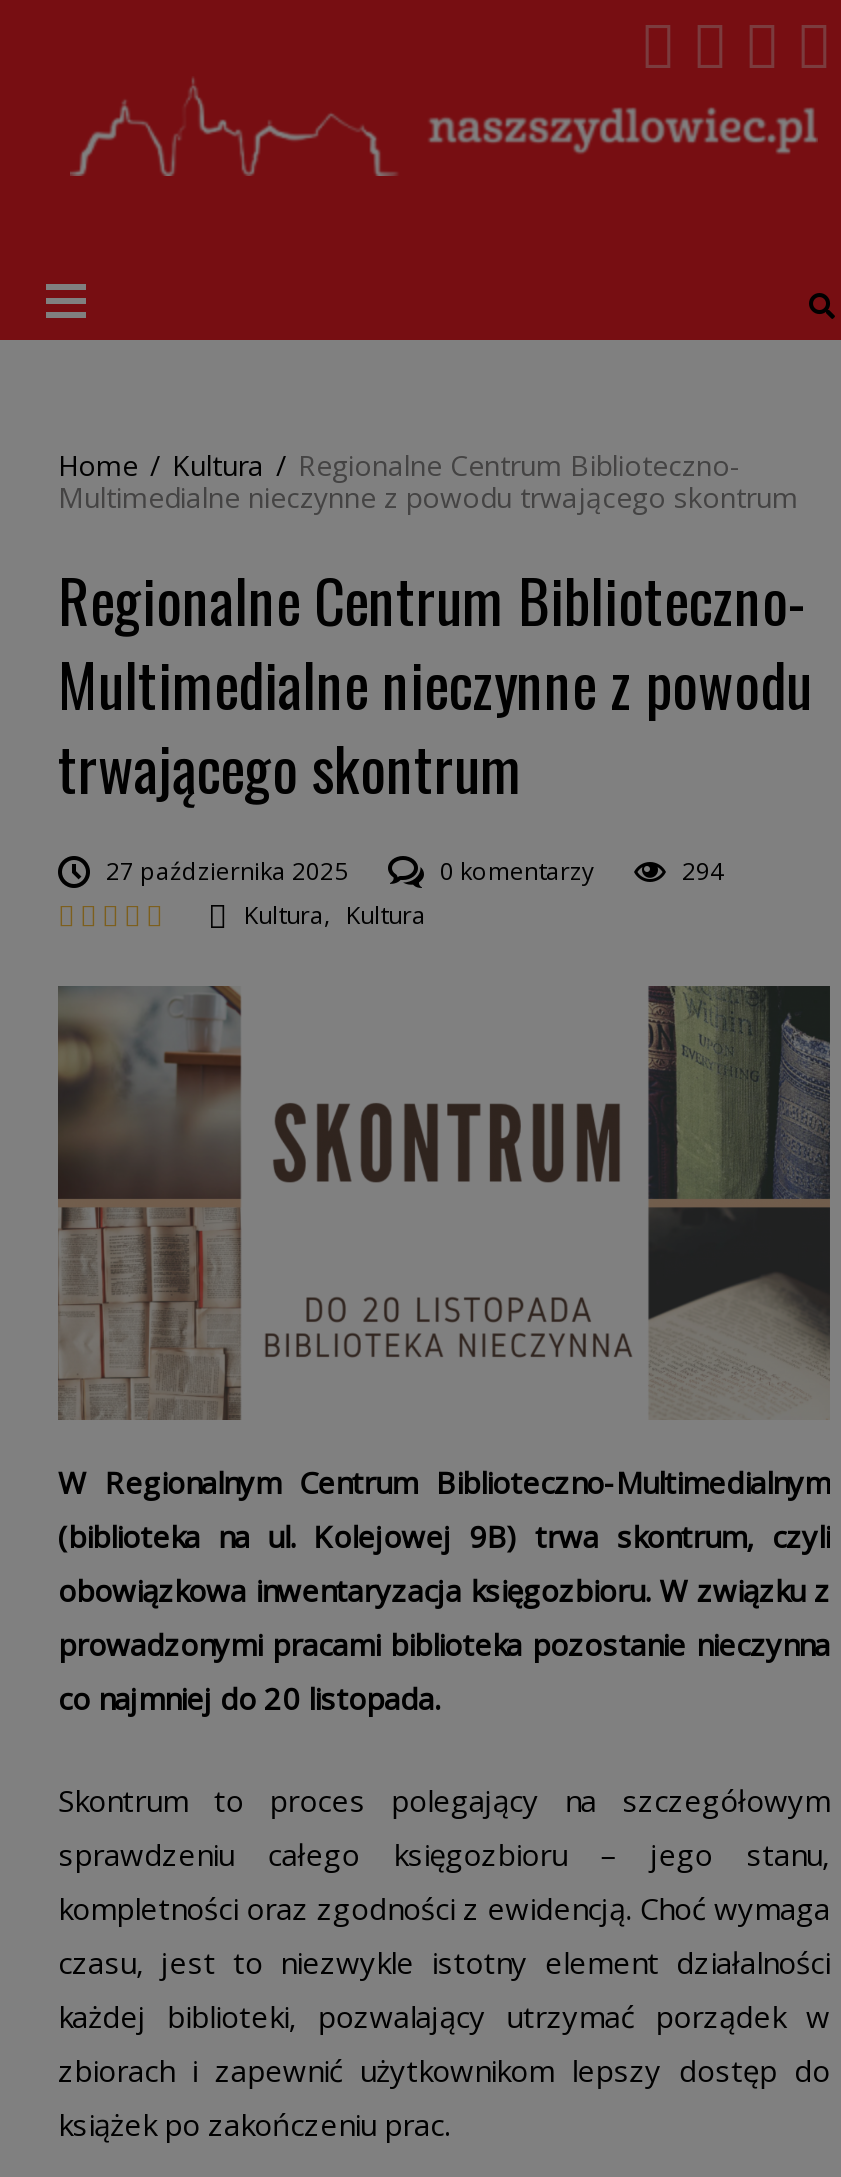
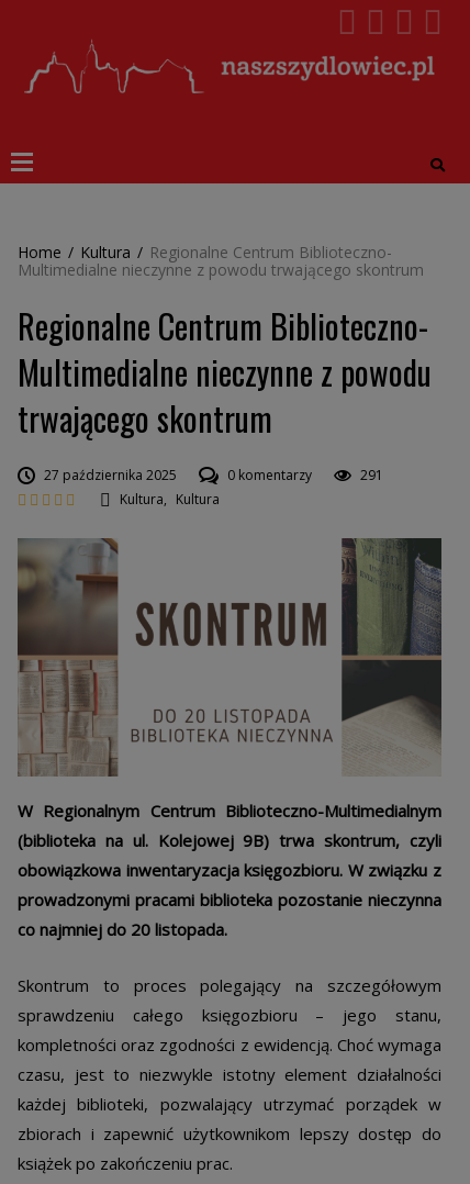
- 294
+ 291
